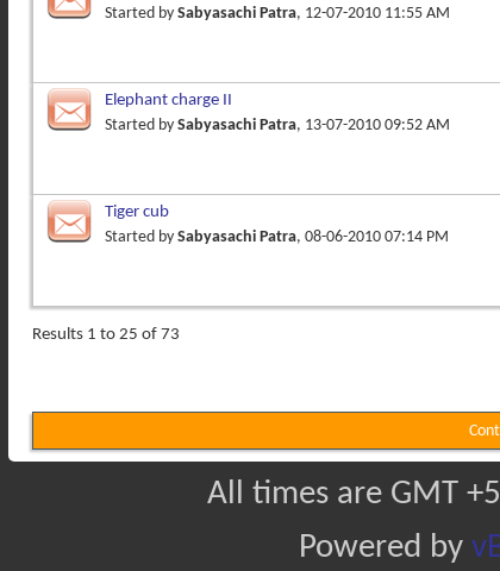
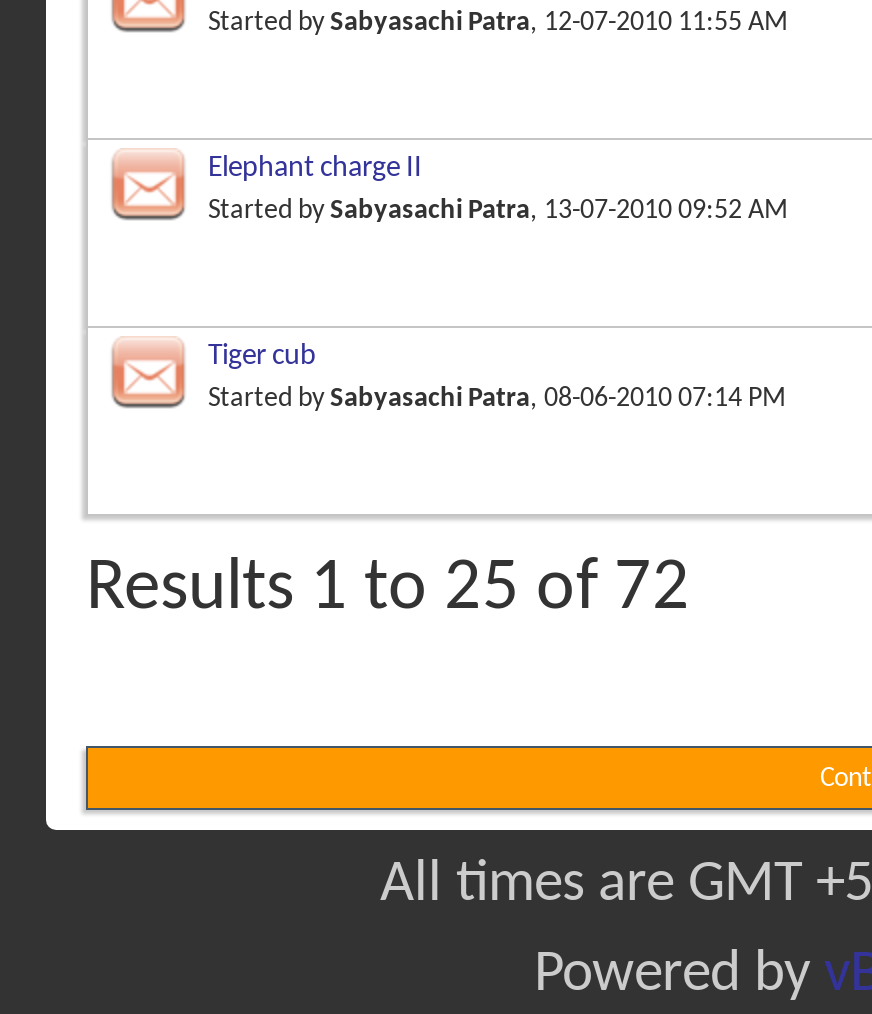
- Results 1 to 25 of 73
+ Results 1 to 25 of 72
